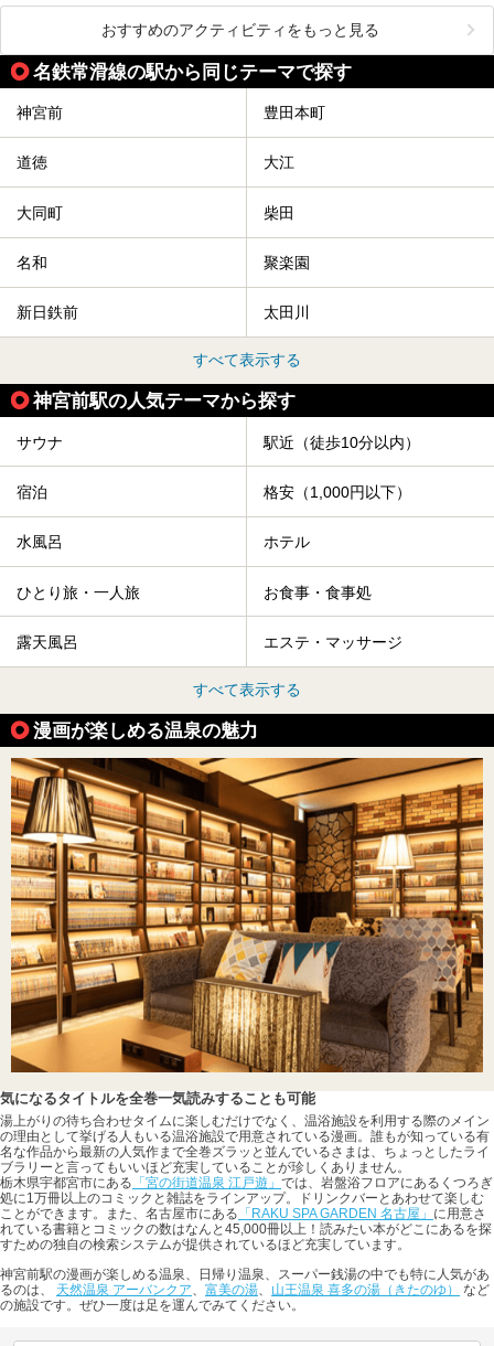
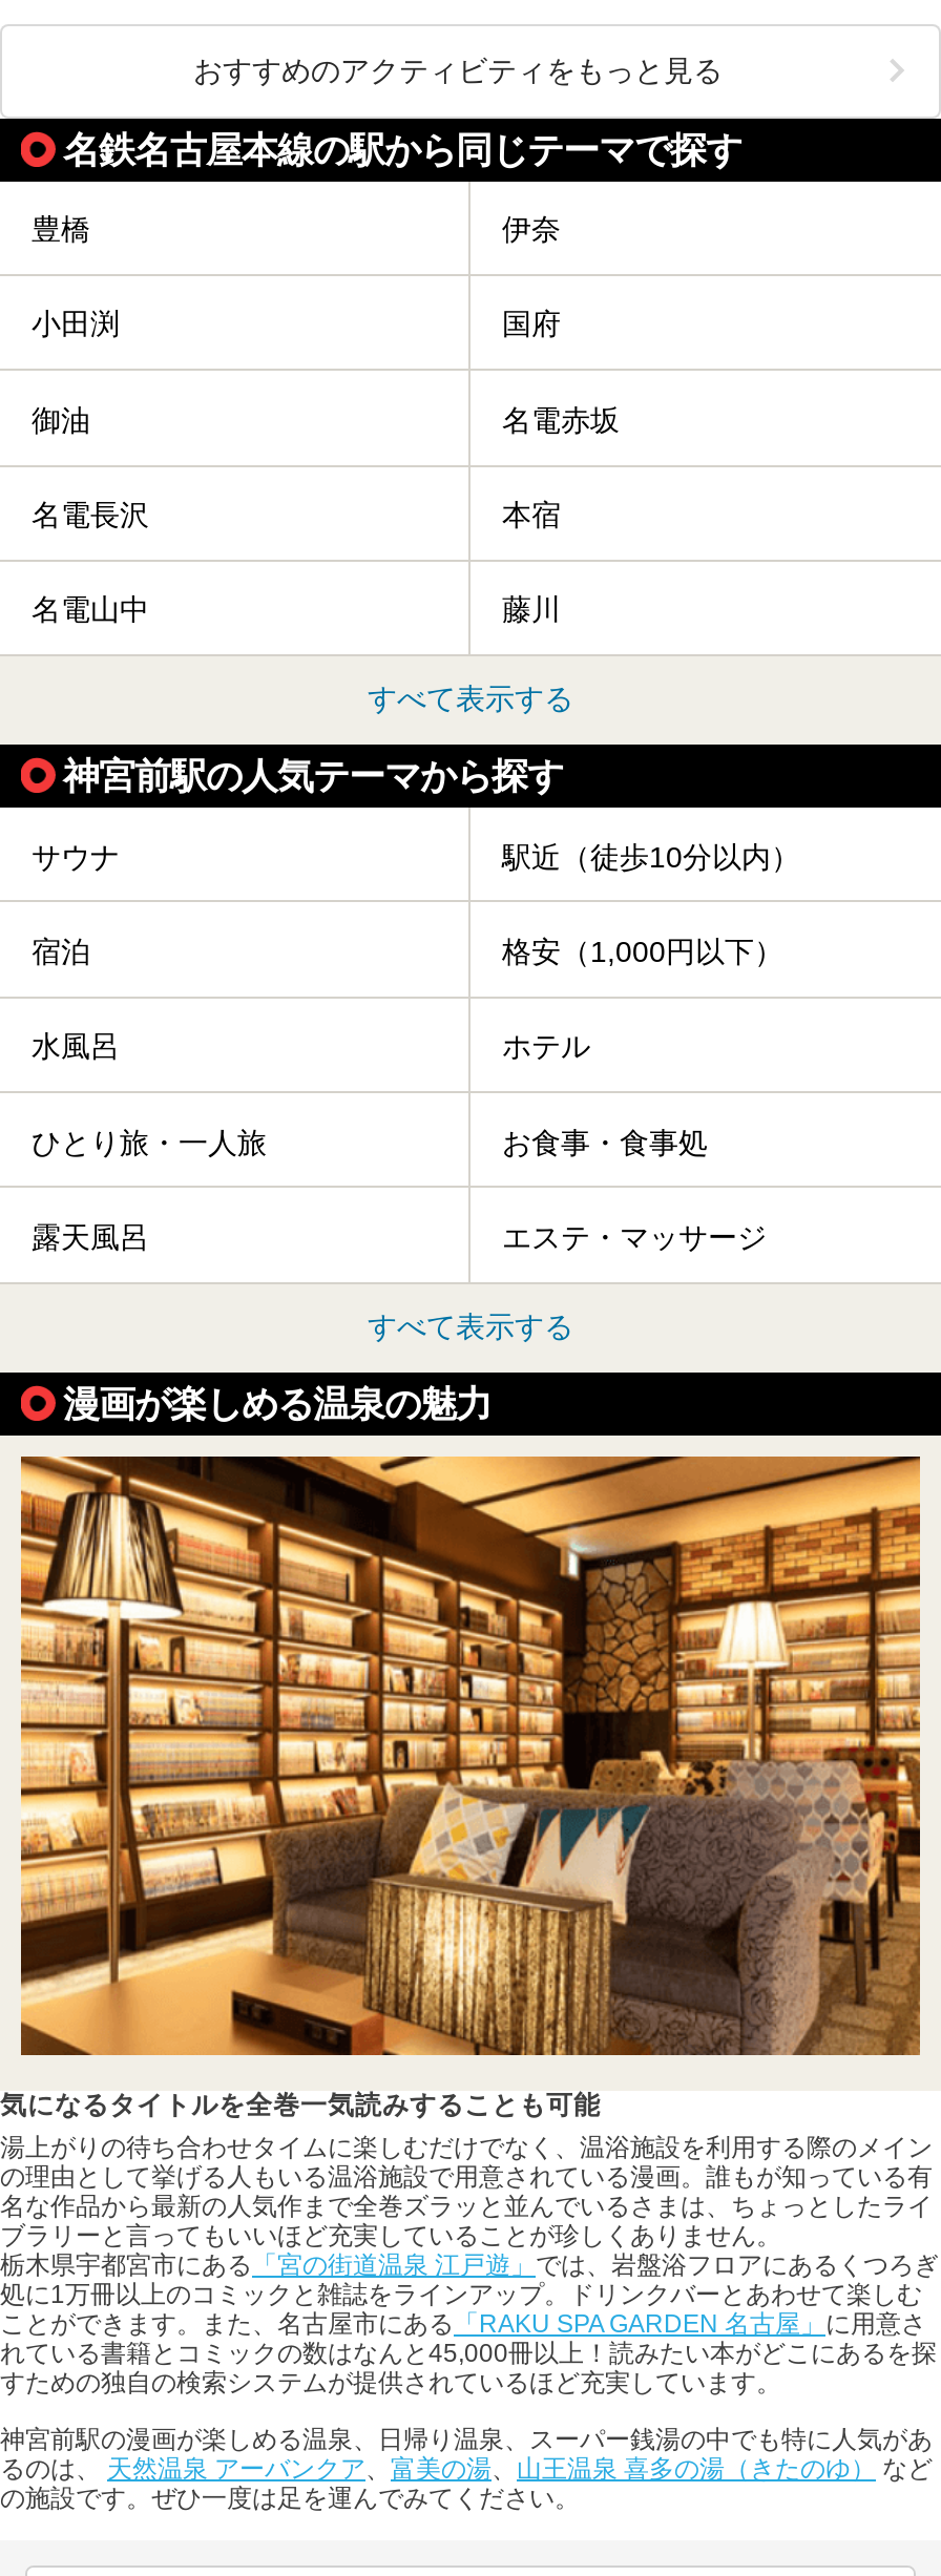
- 名鉄常滑線の駅から同じテーマで探す
+ 名鉄名古屋本線の駅から同じテーマで探す

- 神宮前
- 豊田本町
+ 豊橋
+ 伊奈

- 道徳
- 大江
+ 小田渕
+ 国府

- 大同町
- 柴田
+ 御油
+ 名電赤坂

- 名和
- 聚楽園
+ 名電長沢
+ 本宿

- 新日鉄前
- 太田川
+ 名電山中
+ 藤川
